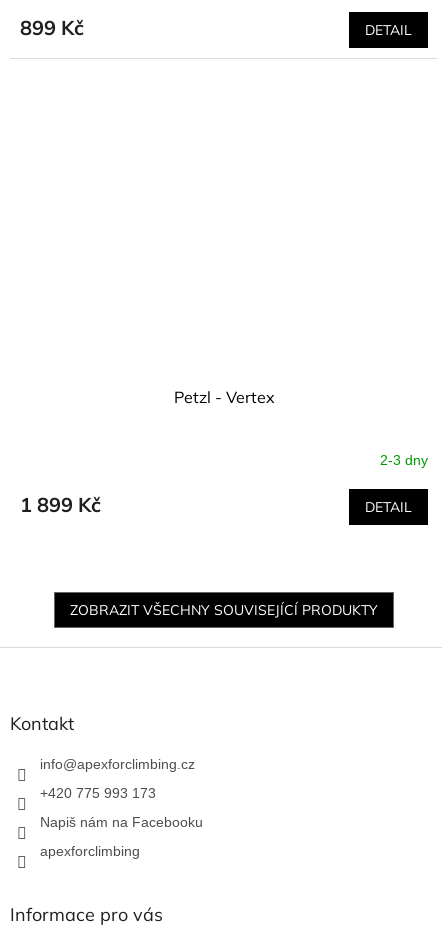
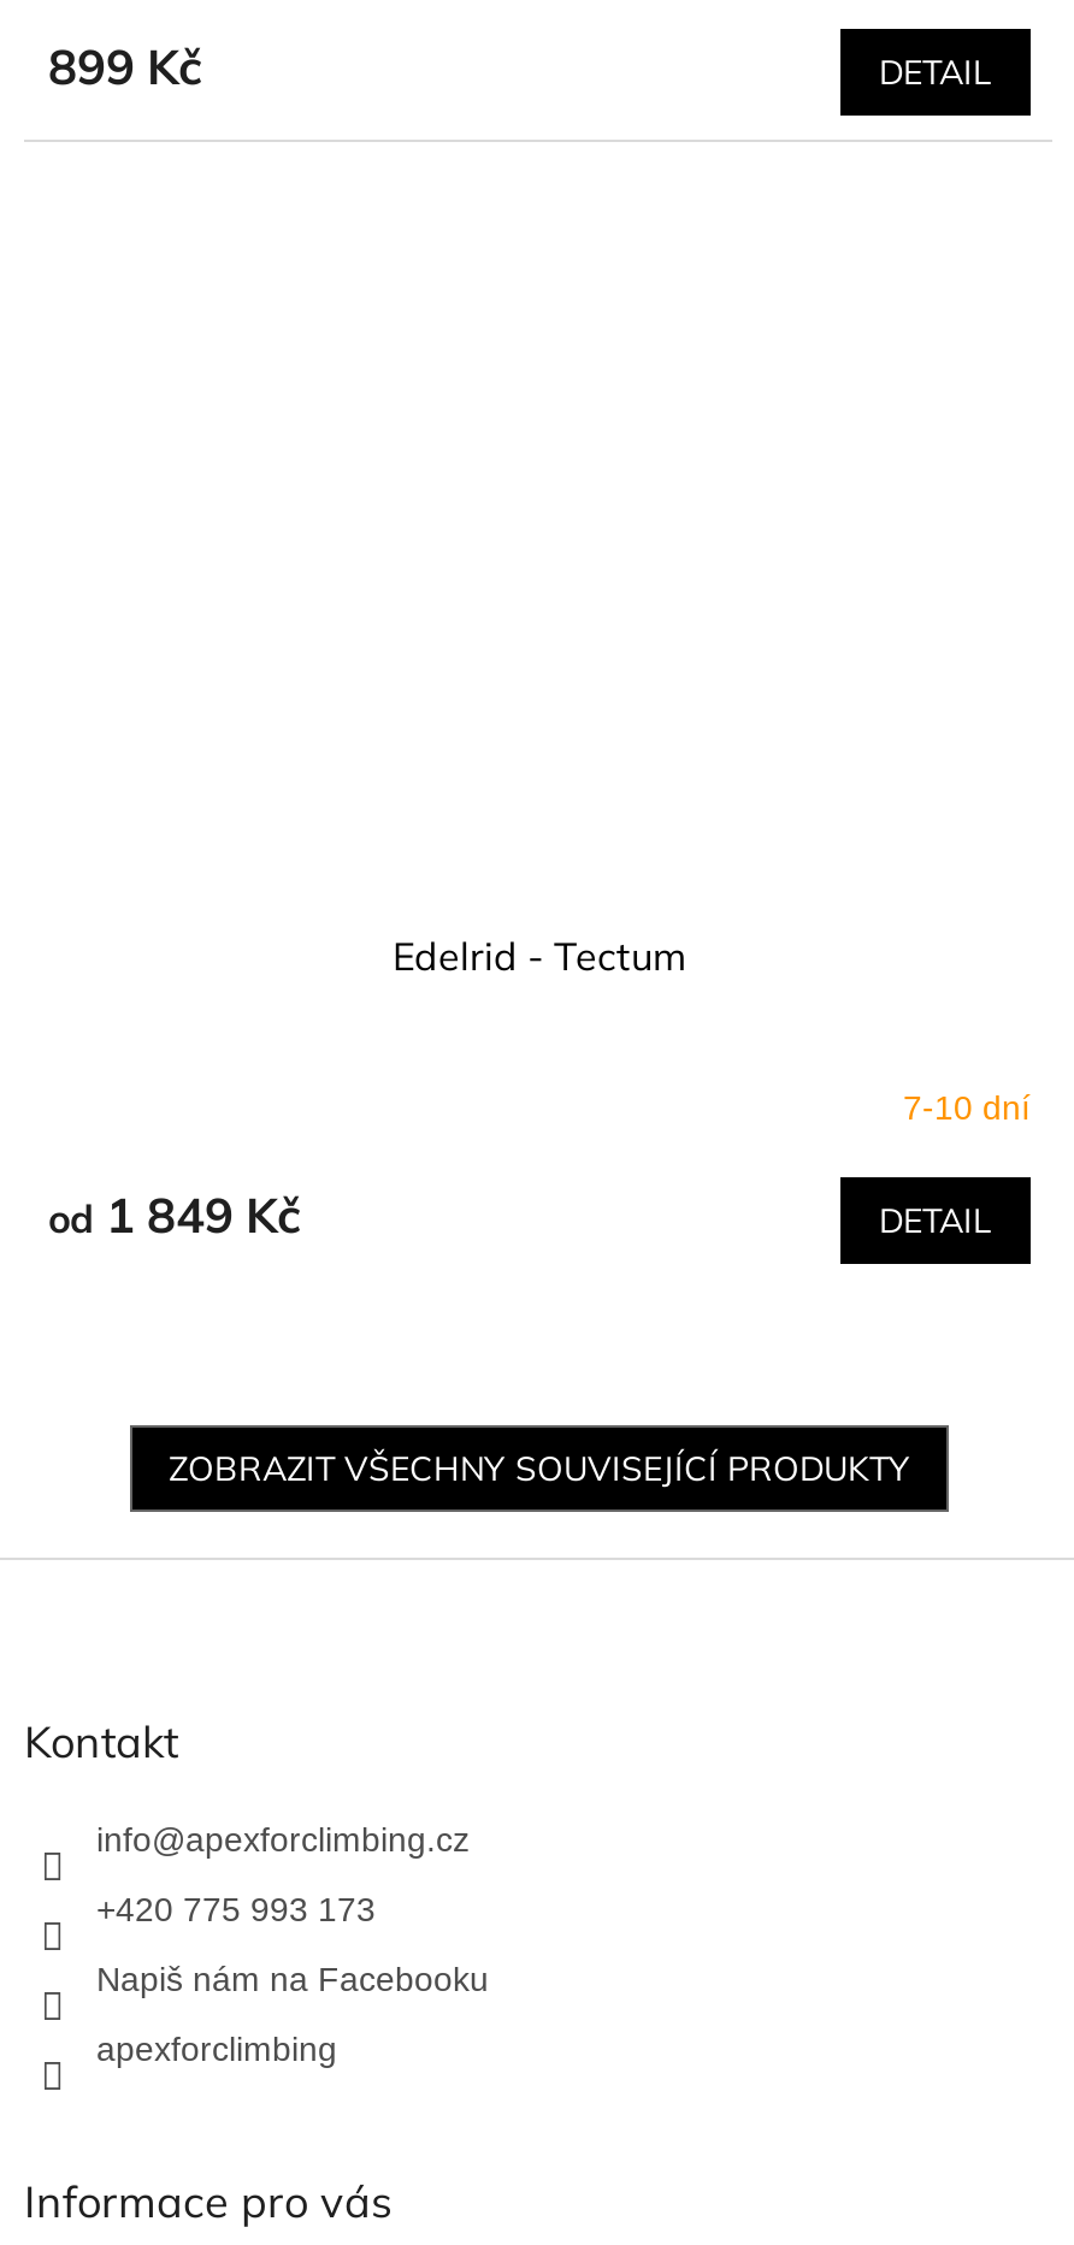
- Petzl - Vertex
+ Edelrid - Tectum

- 2-3 dny
+ 7-10 dní

- 1 899 Kč
+ od 1 849 Kč
